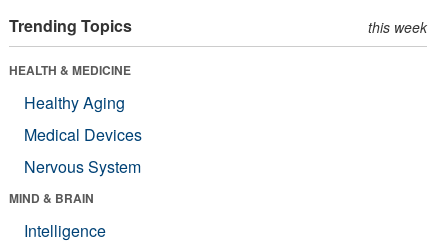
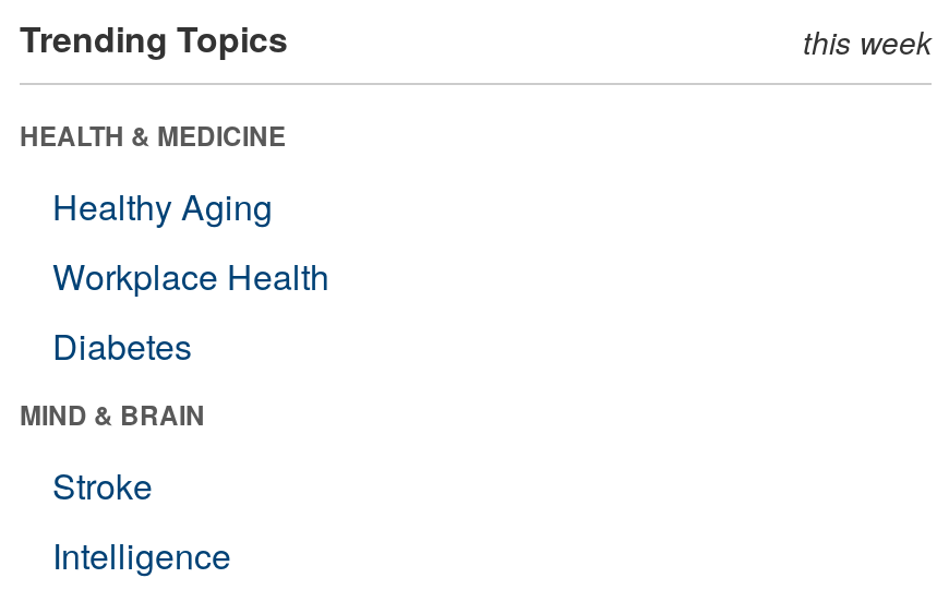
- Medical Devices
- Nervous System
+ Workplace Health
+ Diabetes

+ Stroke
